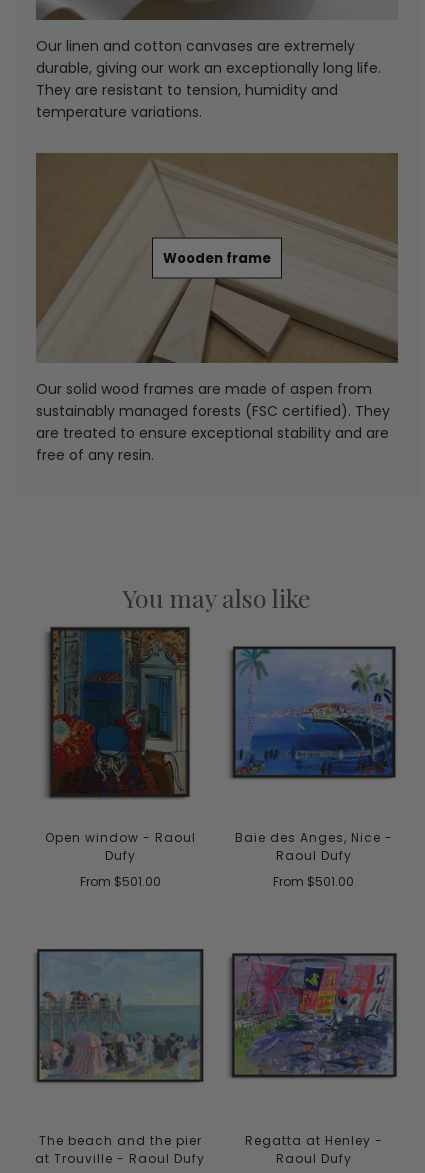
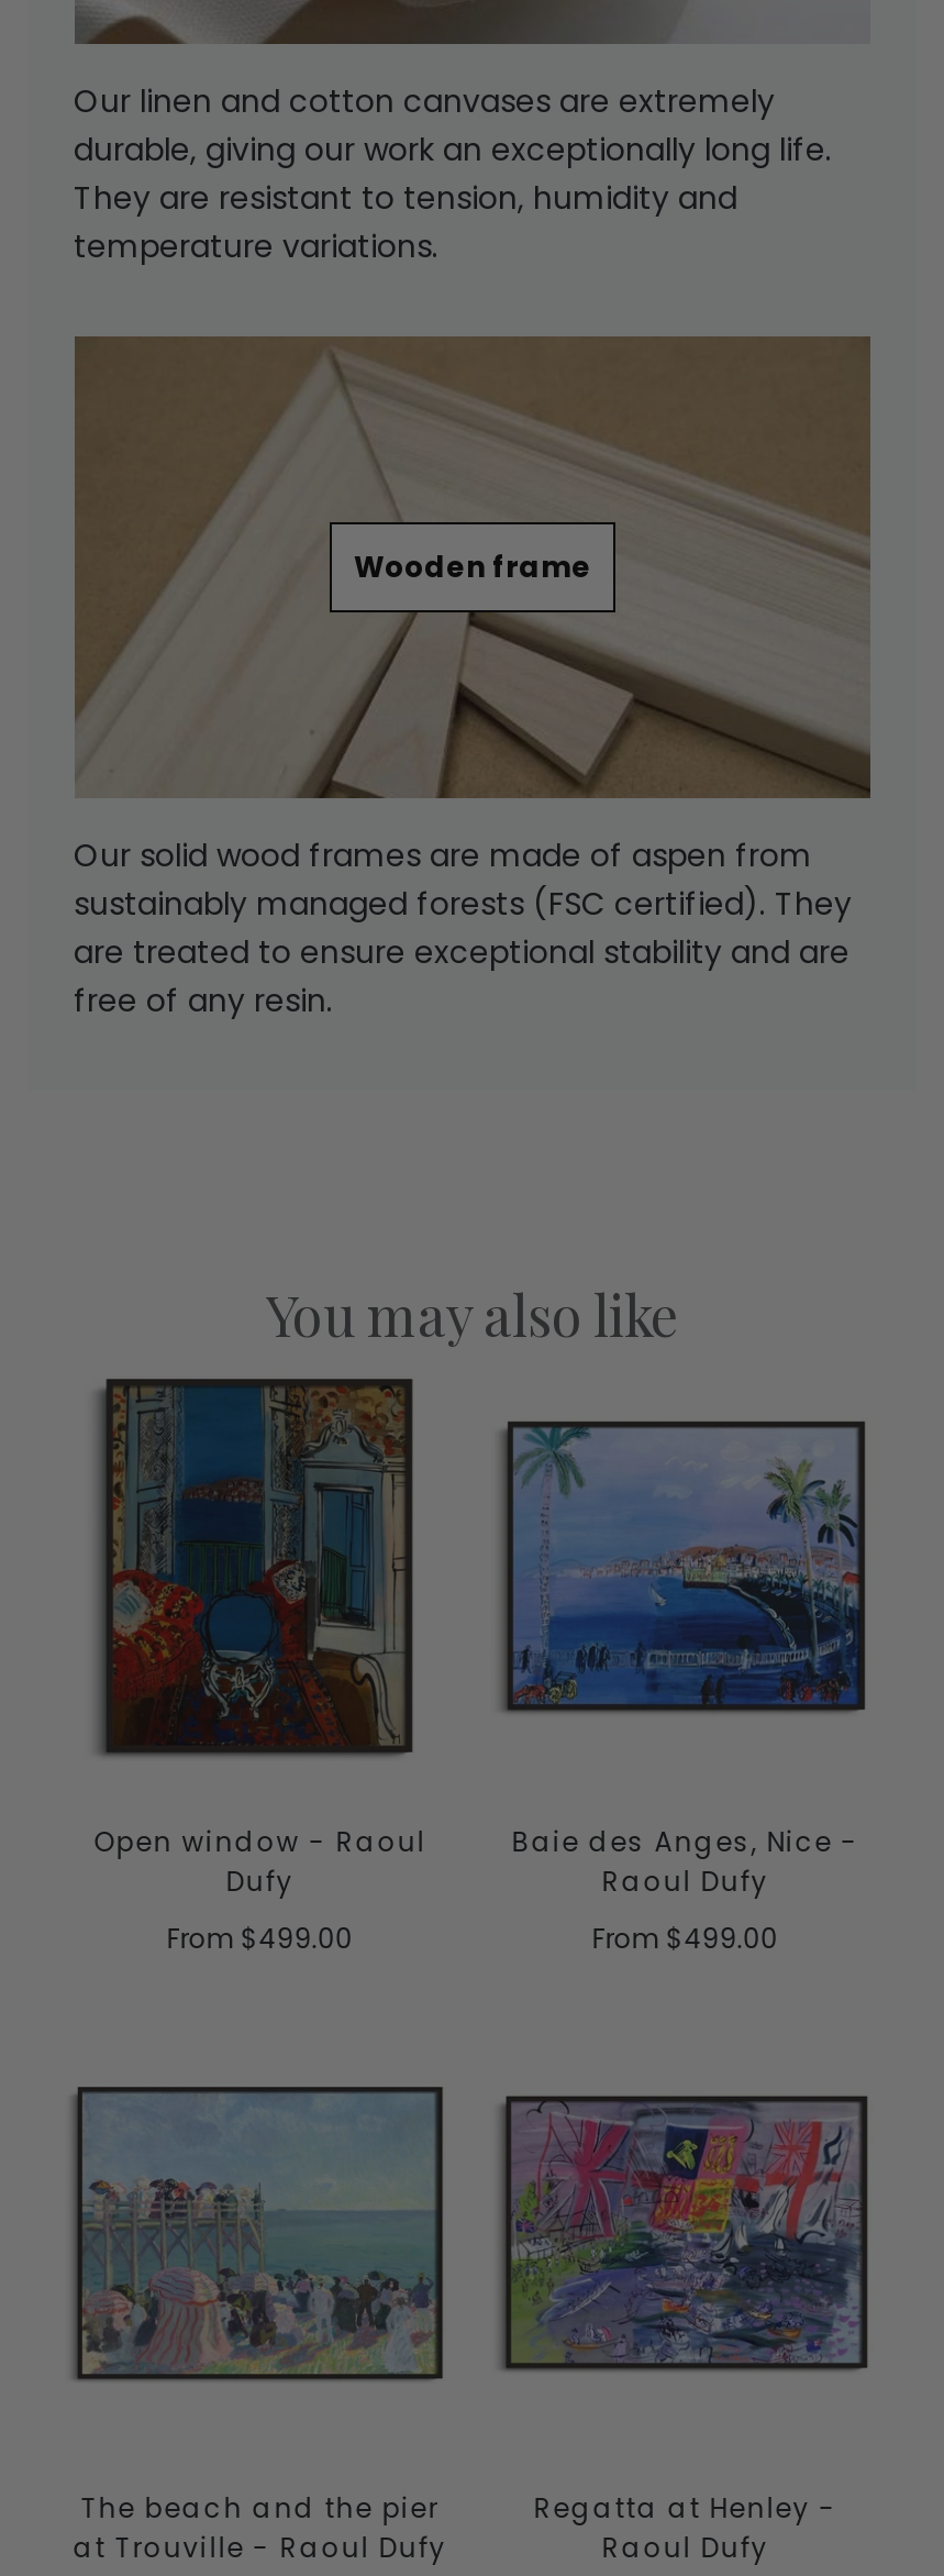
- From $501.00
+ From $499.00

- From $501.00
+ From $499.00
